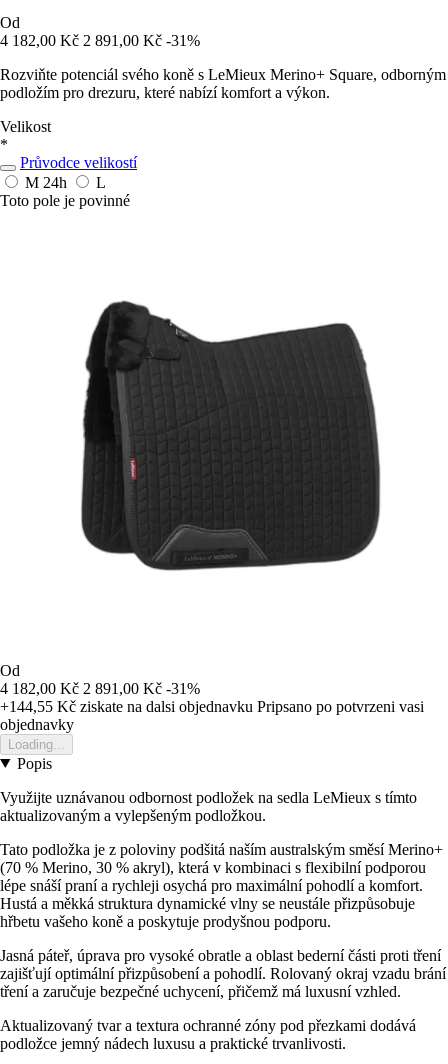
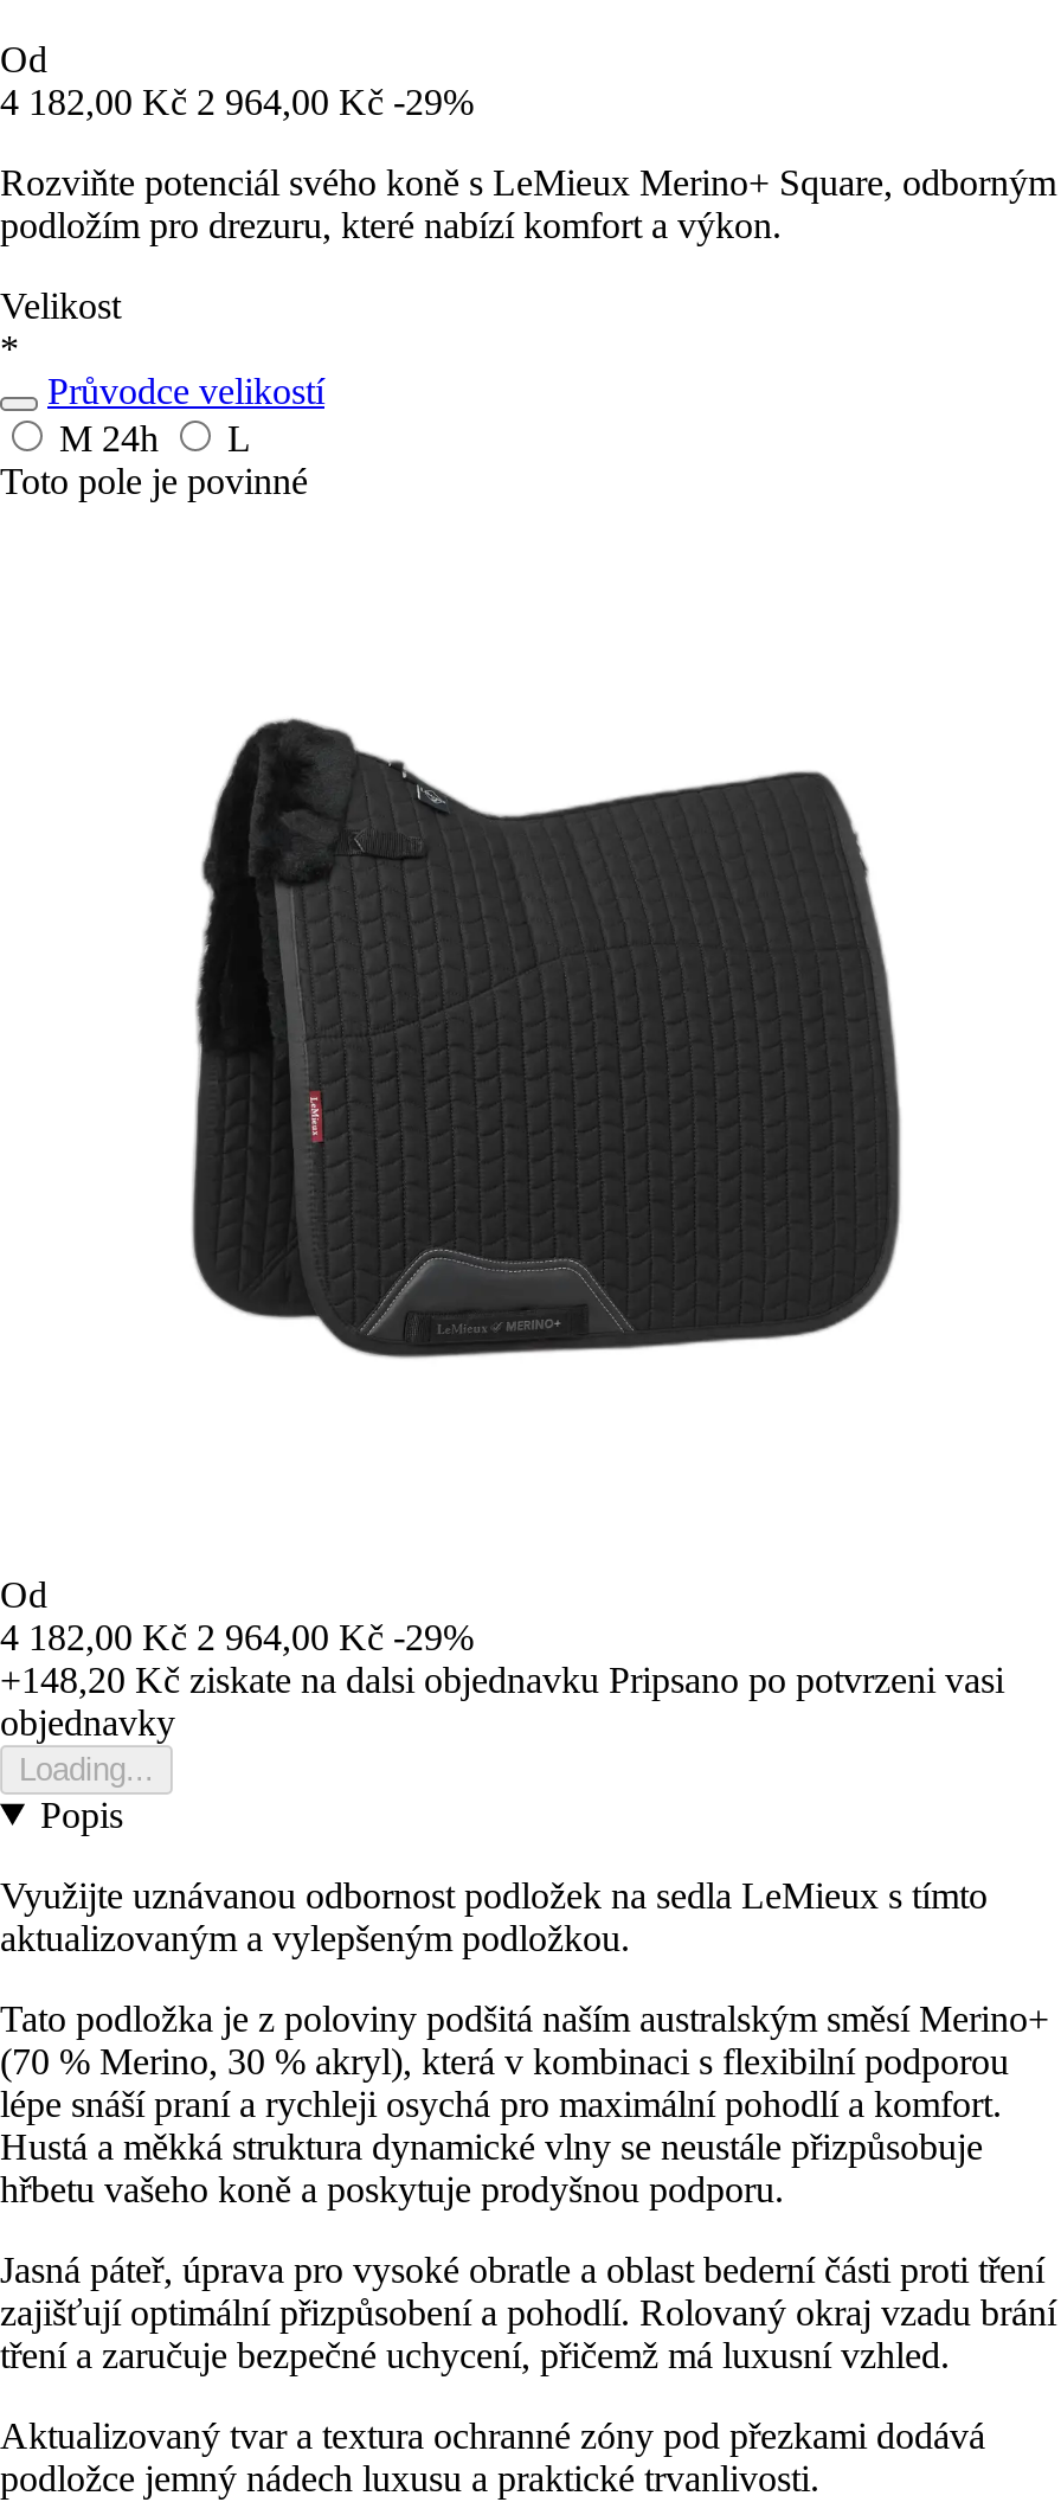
- 4 182,00 Kč 2 891,00 Kč -31%
+ 4 182,00 Kč 2 964,00 Kč -29%

- 4 182,00 Kč 2 891,00 Kč -31%
+ 4 182,00 Kč 2 964,00 Kč -29%

- +144,55 Kč ziskate na dalsi objednavku Pripsano po potvrzeni vasi
+ +148,20 Kč ziskate na dalsi objednavku Pripsano po potvrzeni vasi
